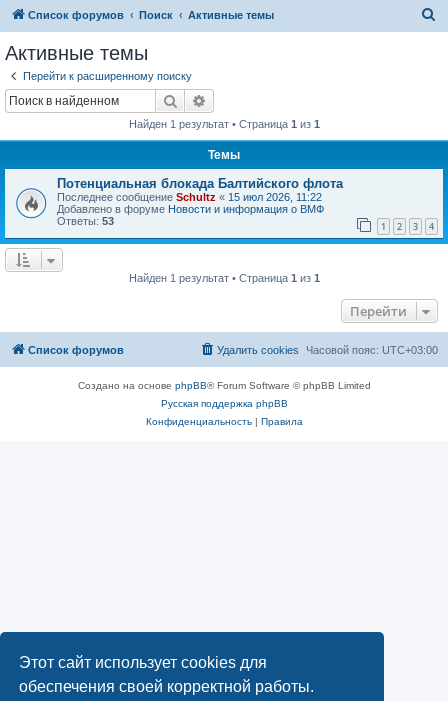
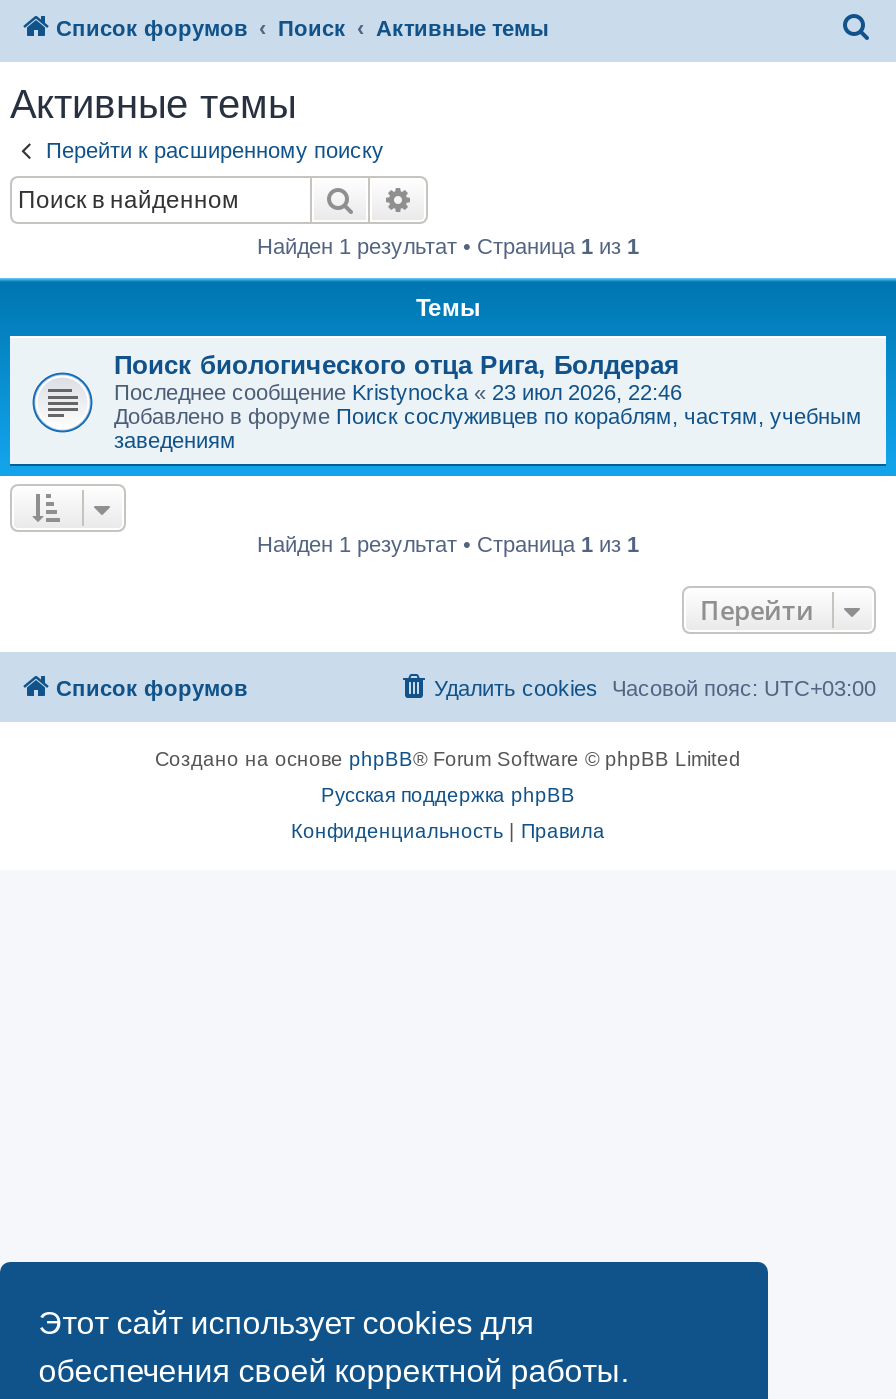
- Потенциальная блокада Балтийского флота
- Последнее сообщение Schultz «15 июл 2026, 11:22
- Добавлено в форуме Новости и информация о ВМФ
- Ответы: 53
- 1
- 2
- 3
- 4
+ Поиск биологического отца Рига, Болдерая
+ Последнее сообщение Kristynocka «23 июл 2026, 22:46
+ Добавлено в форуме Поиск сослуживцев по кораблям, частям, учебным
+ заведениям
